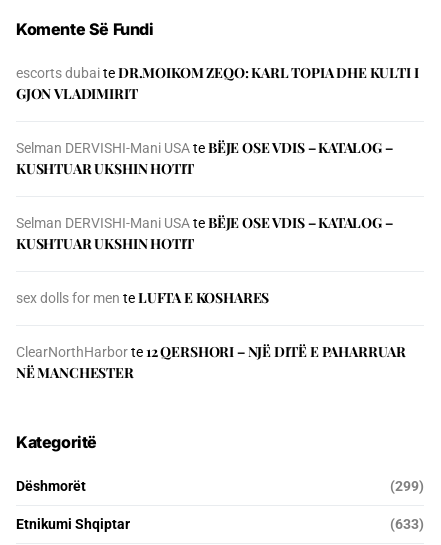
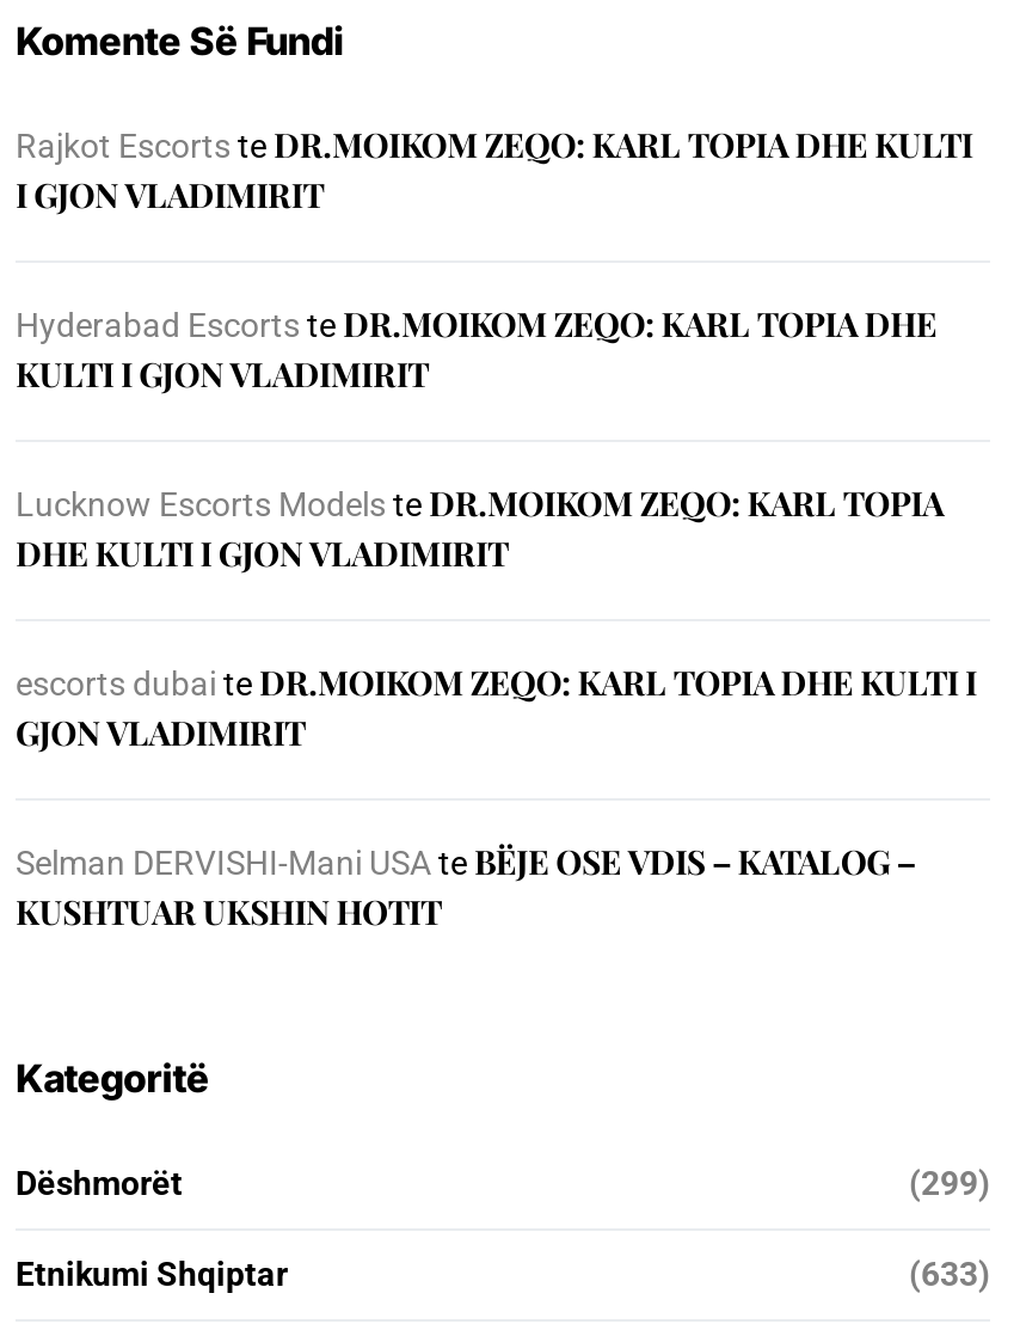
+ Rajkot Escorts te DR.MOIKOM ZEQO: KARL TOPIA DHE KULTI
+ I GJON VLADIMIRIT
+ Hyderabad Escorts te DR.MOIKOM ZEQO: KARL TOPIA DHE
+ KULTI I GJON VLADIMIRIT
+ Lucknow Escorts Models te DR.MOIKOM ZEQO: KARL TOPIA
+ DHE KULTI I GJON VLADIMIRIT

moved down: escorts dubai te DR.MOIKOM ZEQO: KARL TOPIA DHE KULTI I | GJON VLADIMIRIT | Selman DERVISHI-Mani USA te BЁJE OSE VDIS – KATALOG – | KUSHTUAR UKSHIN HOTIT

- Selman DERVISHI-Mani USA te BЁJE OSE VDIS – KATALOG –
- KUSHTUAR UKSHIN HOTIT
- sex dolls for men te LUFTA E KOSHARES
- ClearNorthHarbor te 12 QERSHORI – NJË DITË E PAHARRUAR
- NË MANCHESTER
